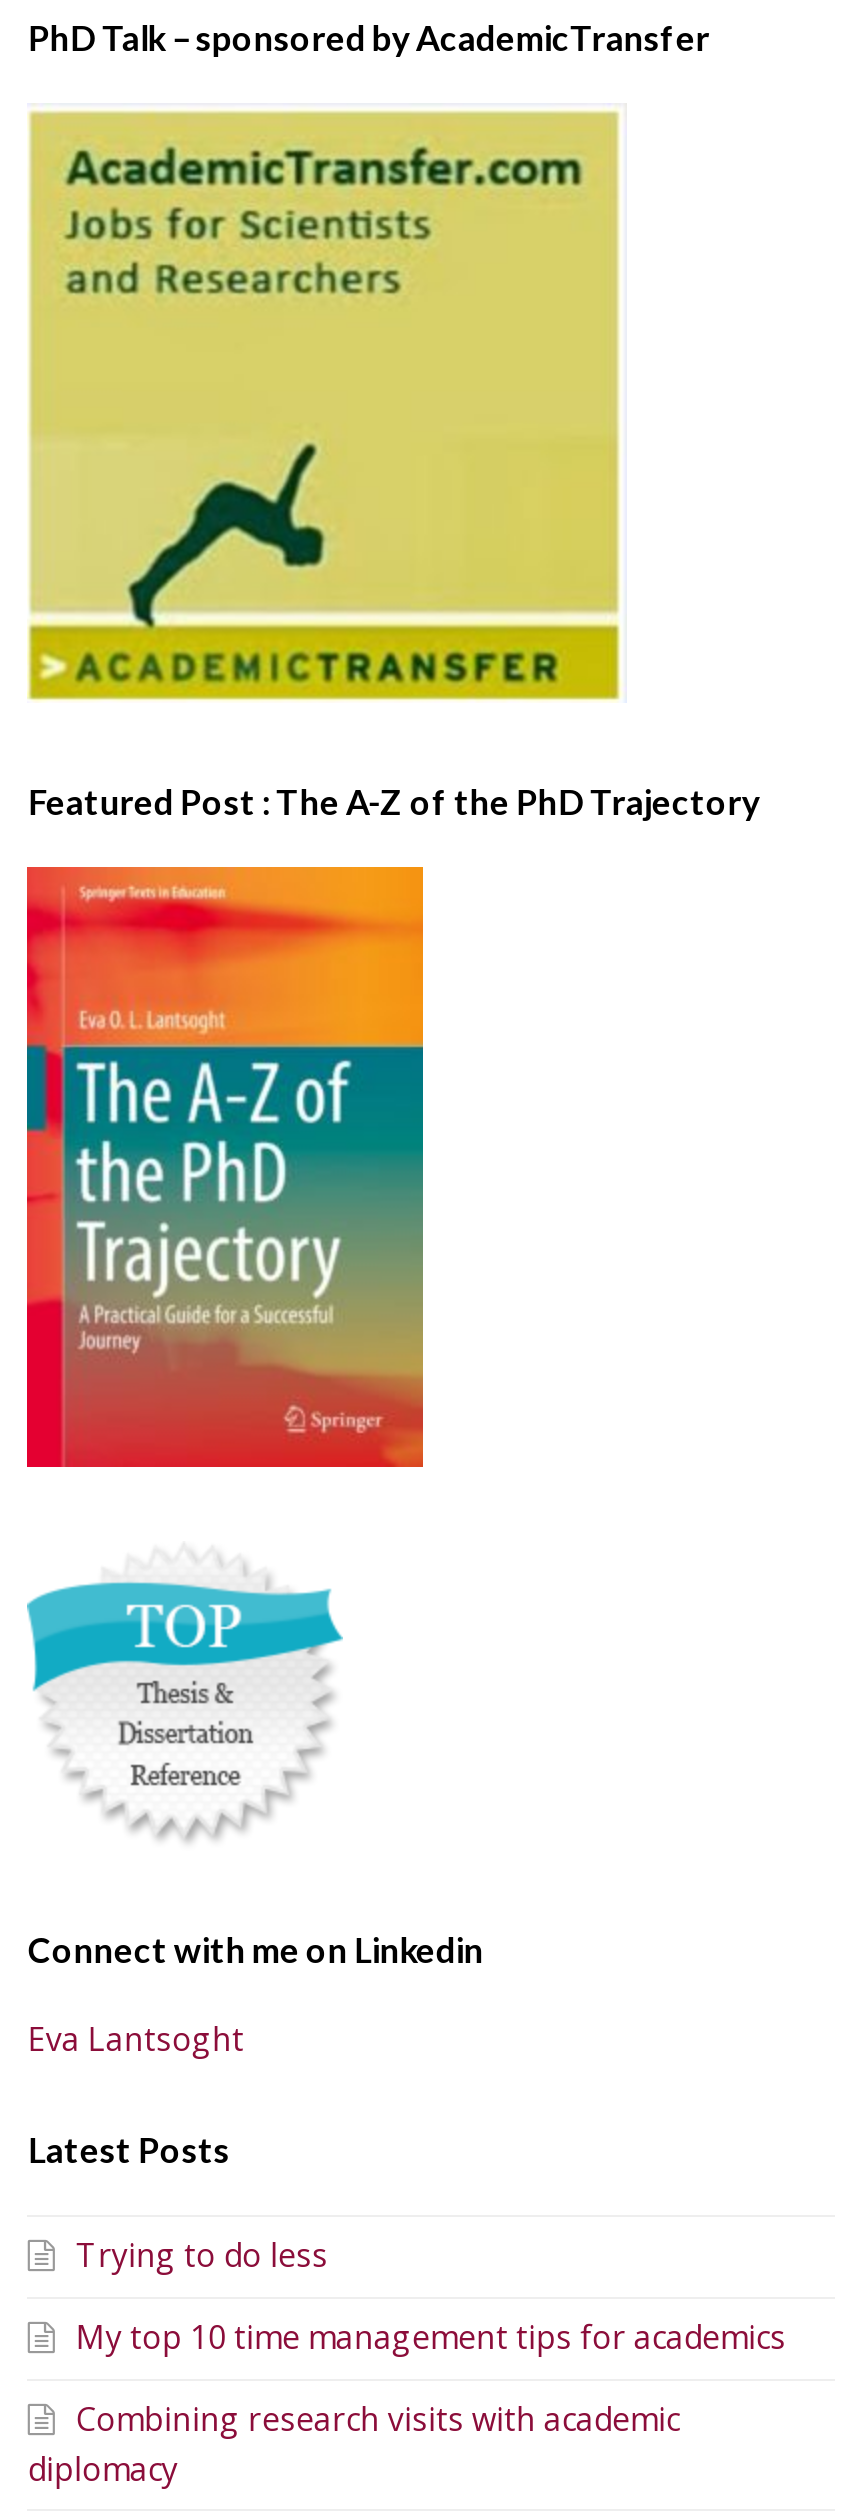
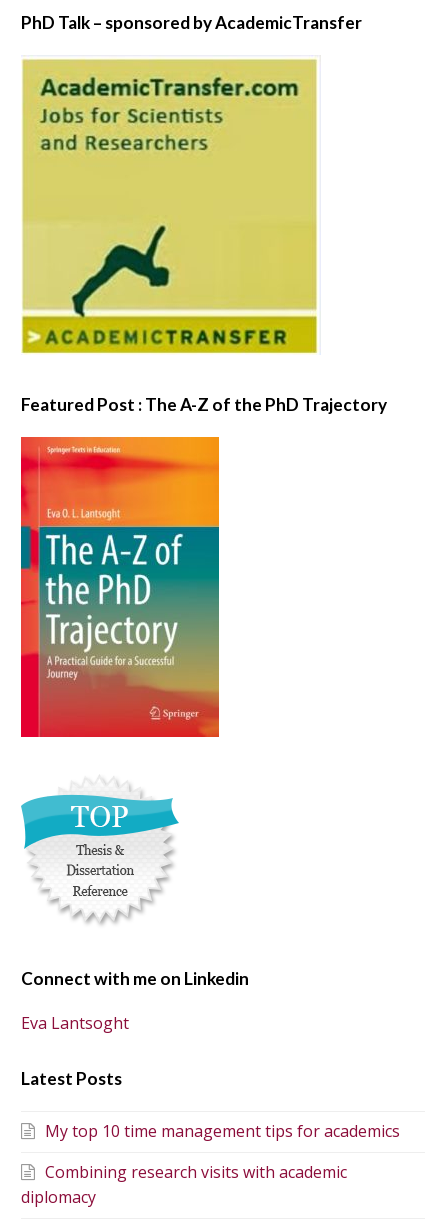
- Trying to do less
